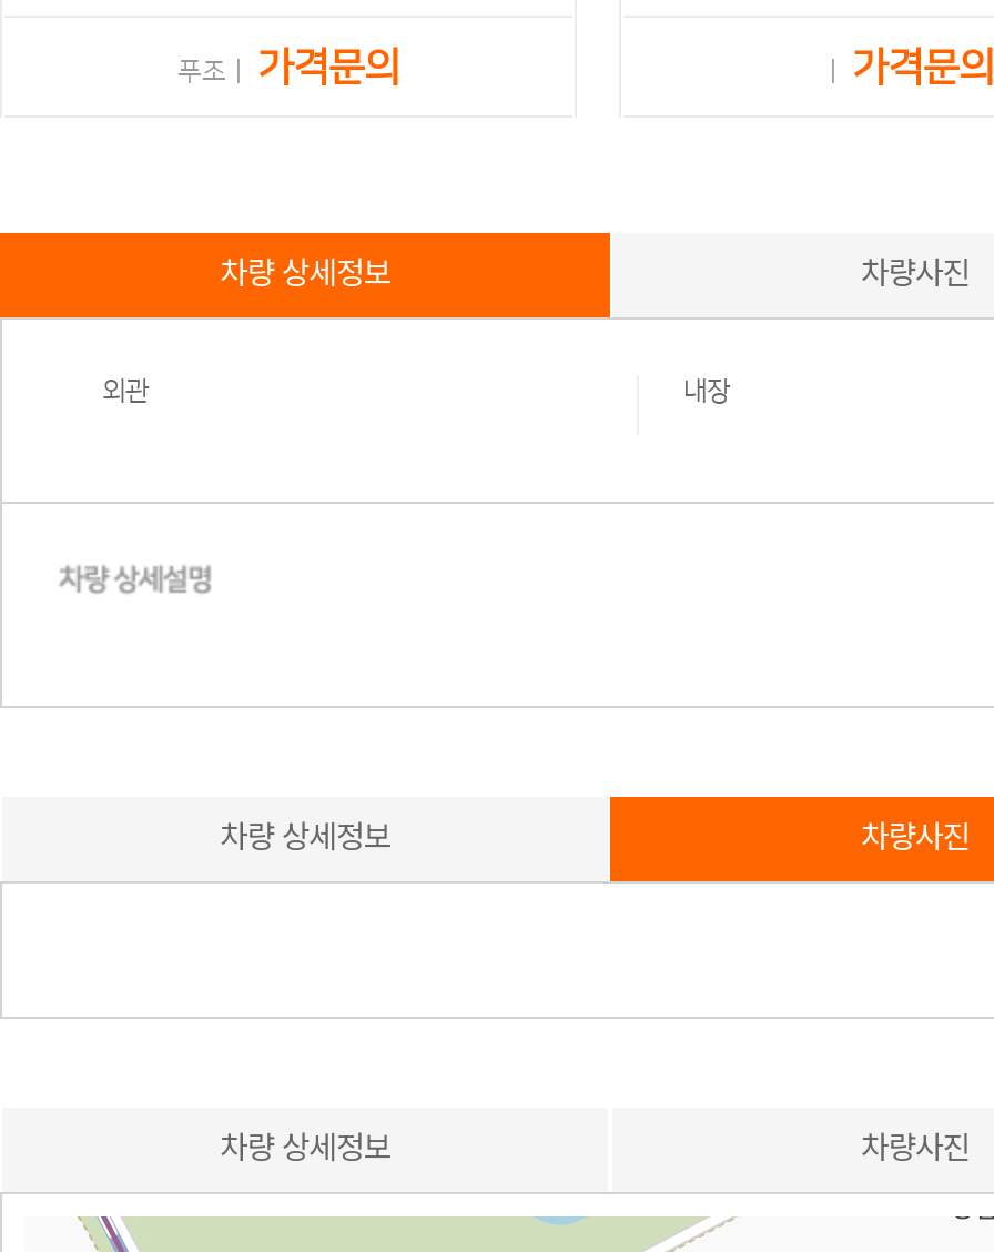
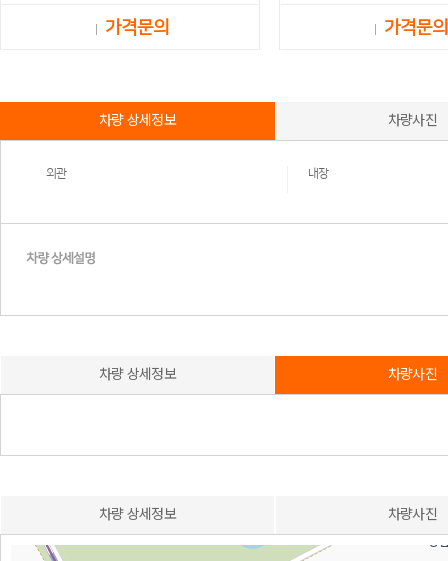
- 푸조ㅣ 가격문의
+ ㅣ 가격문의
